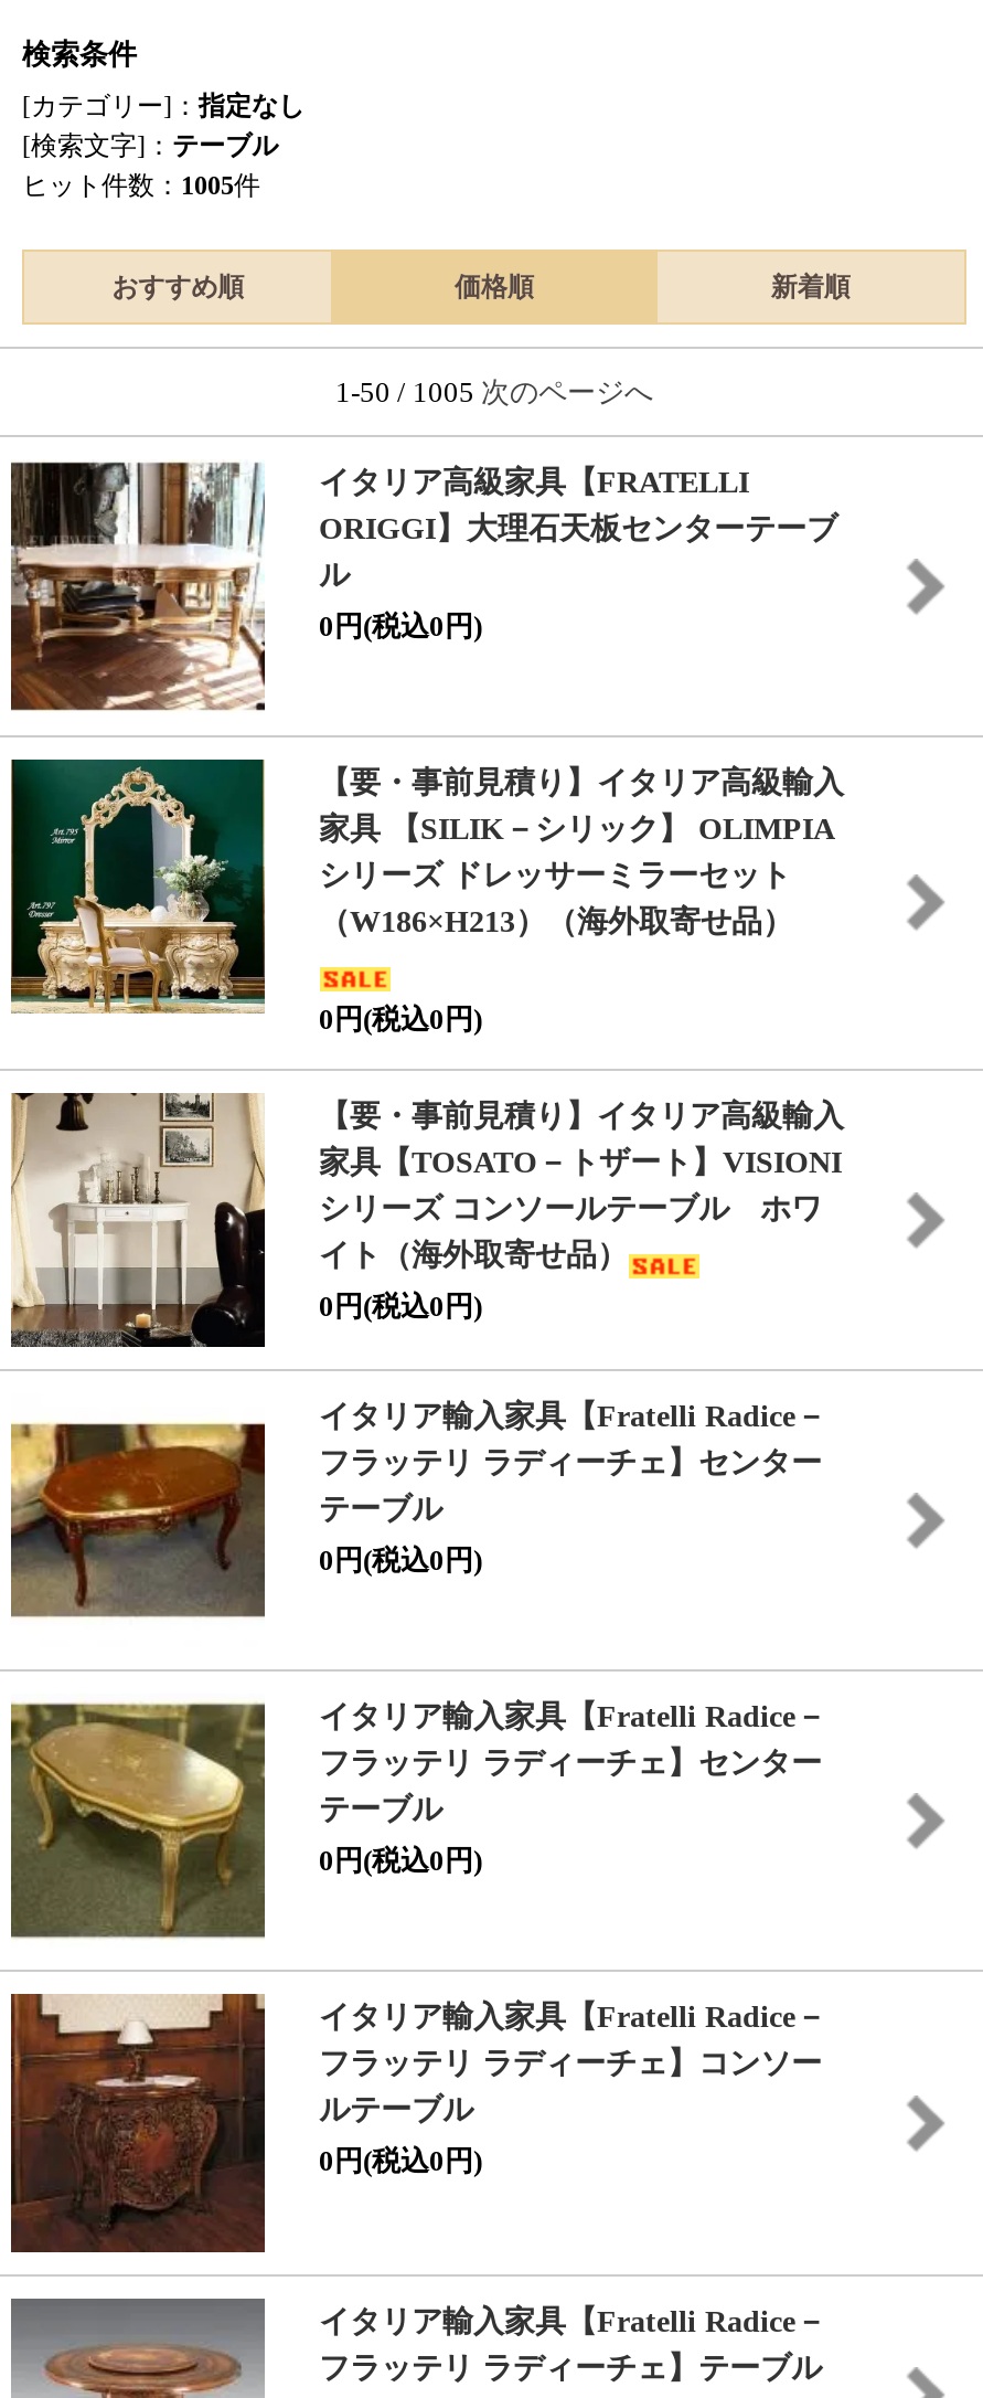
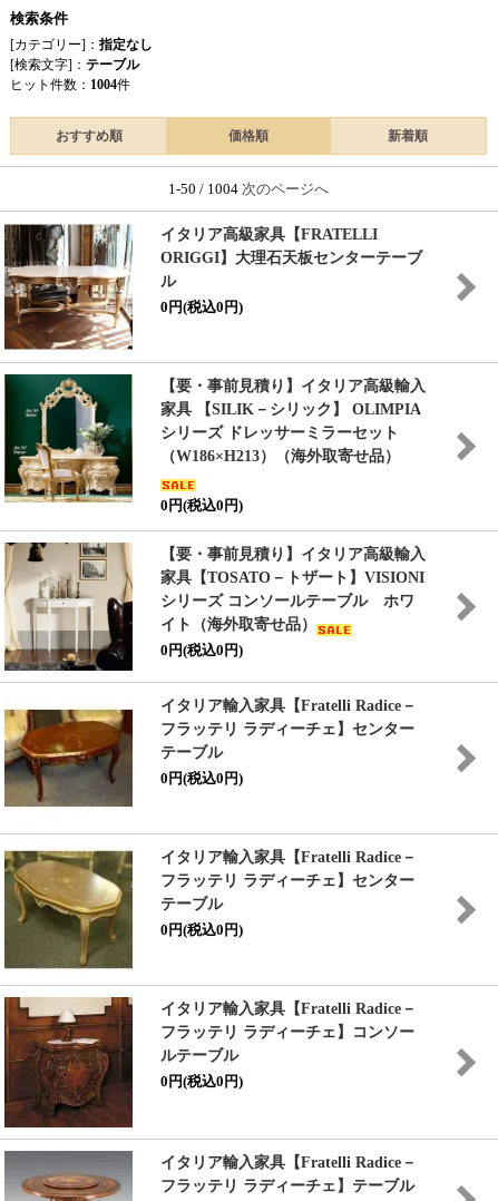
- ヒット件数：1005件
+ ヒット件数：1004件

- 1-50 / 1005次のページへ
+ 1-50 / 1004次のページへ
